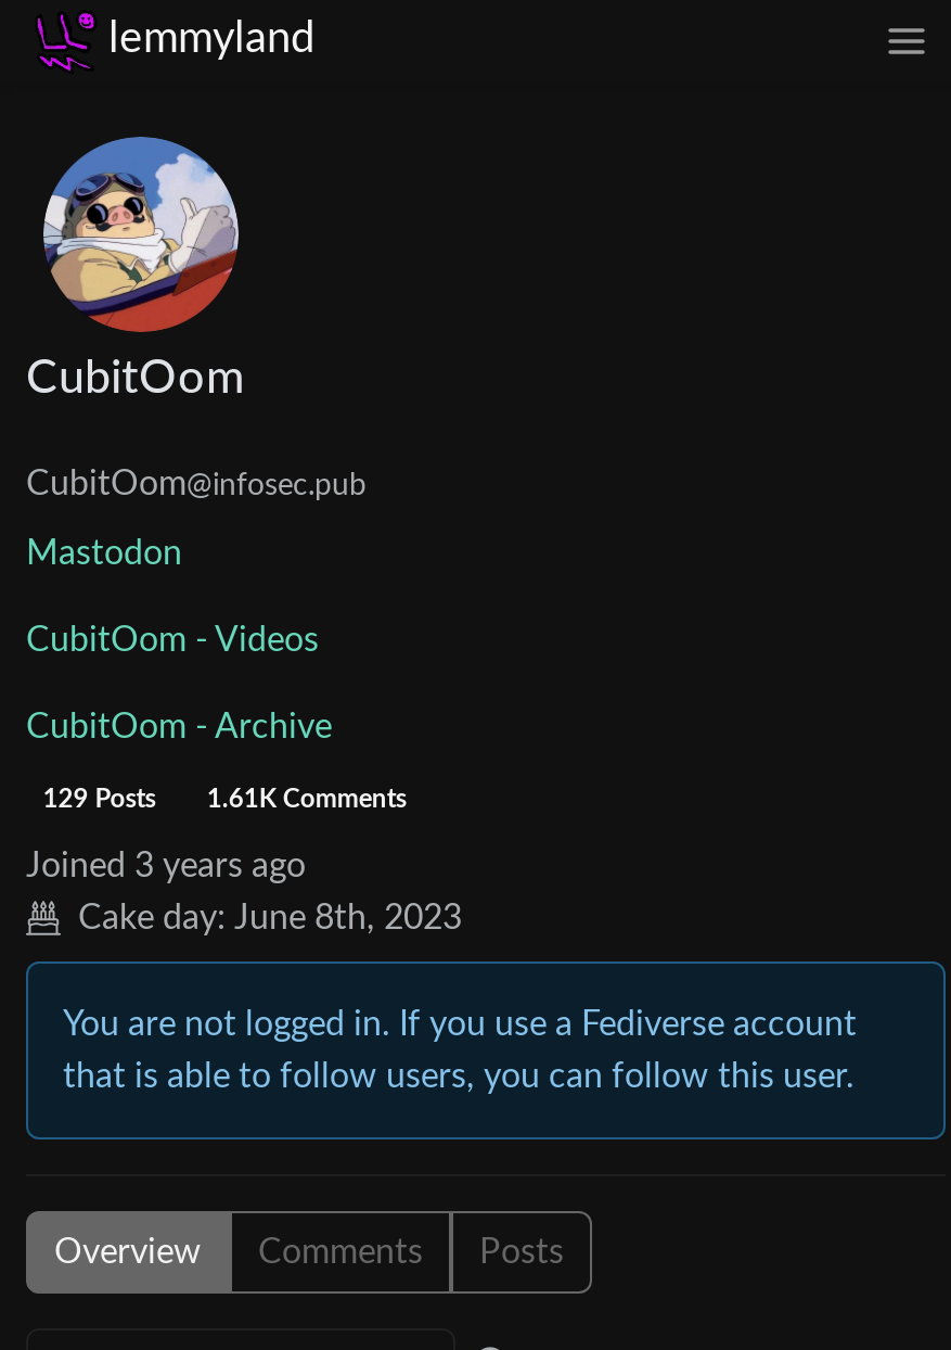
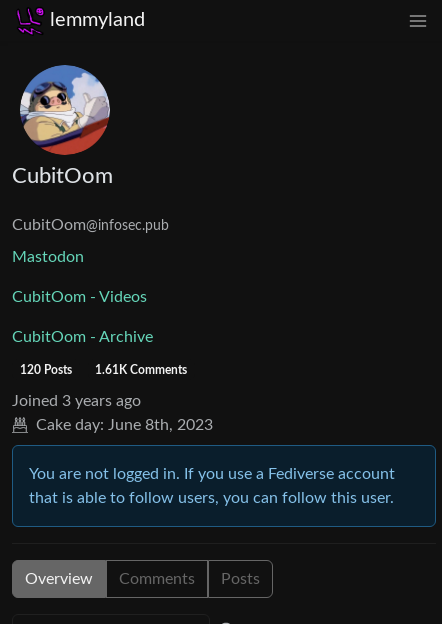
- 129 Posts 1.61K Comments
+ 120 Posts 1.61K Comments
